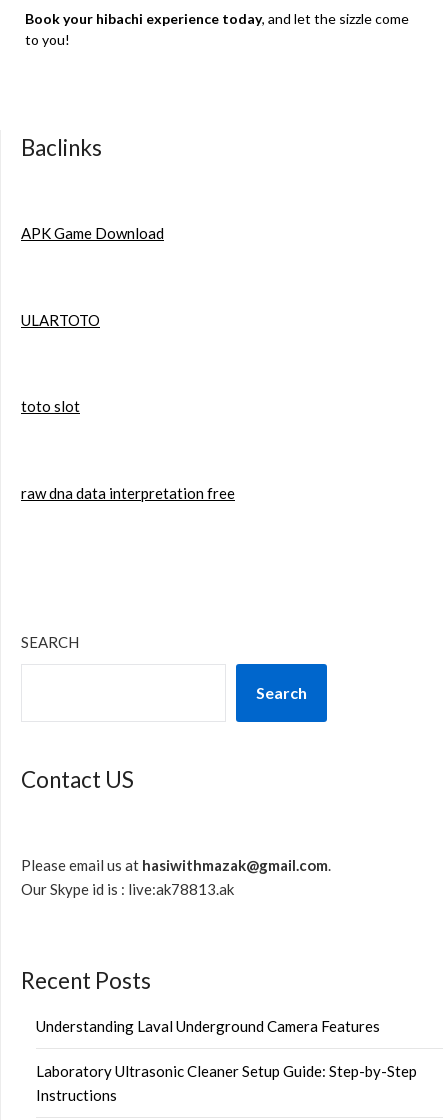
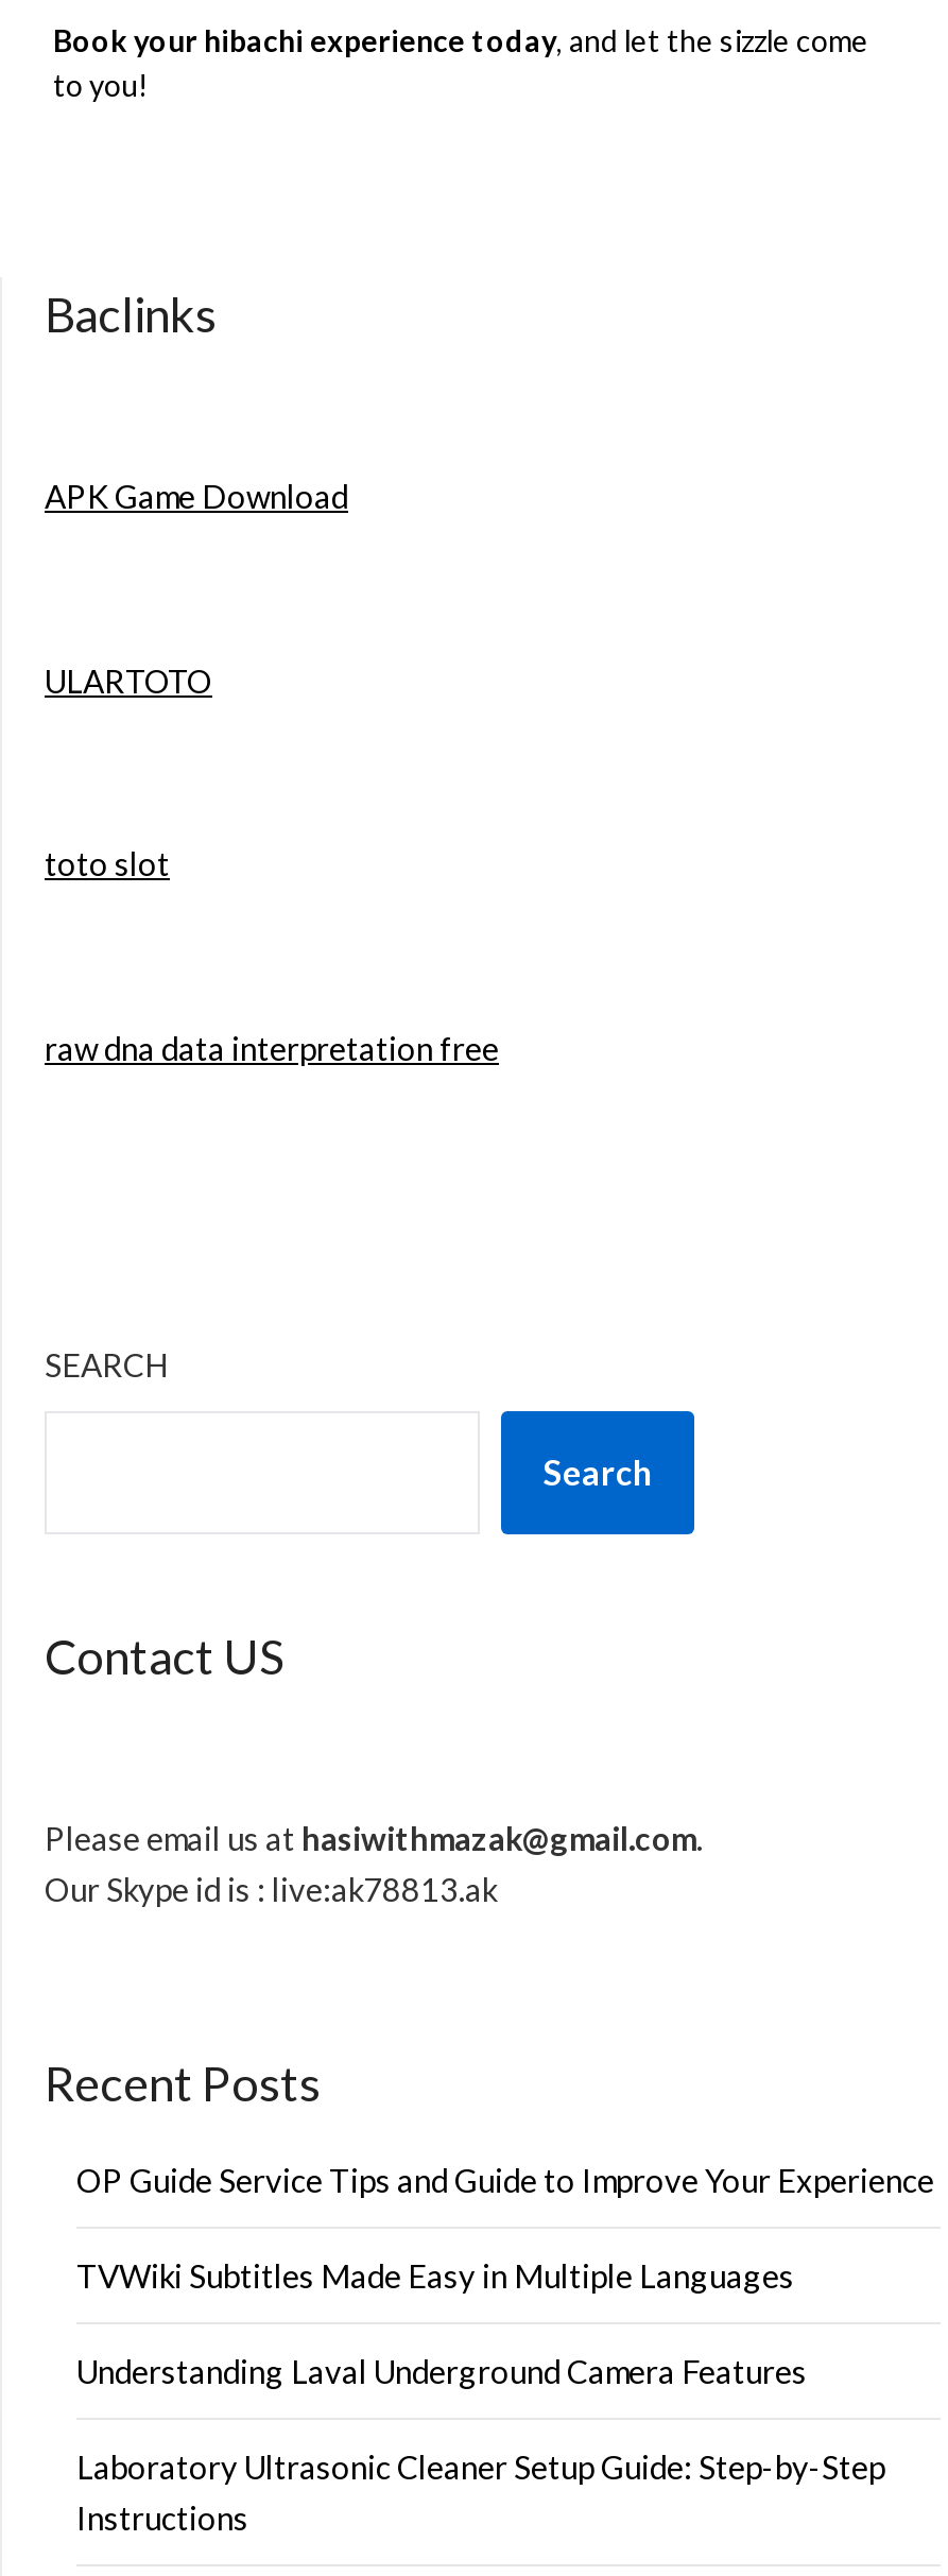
+ OP Guide Service Tips and Guide to Improve Your Experience
+ TVWiki Subtitles Made Easy in Multiple Languages
